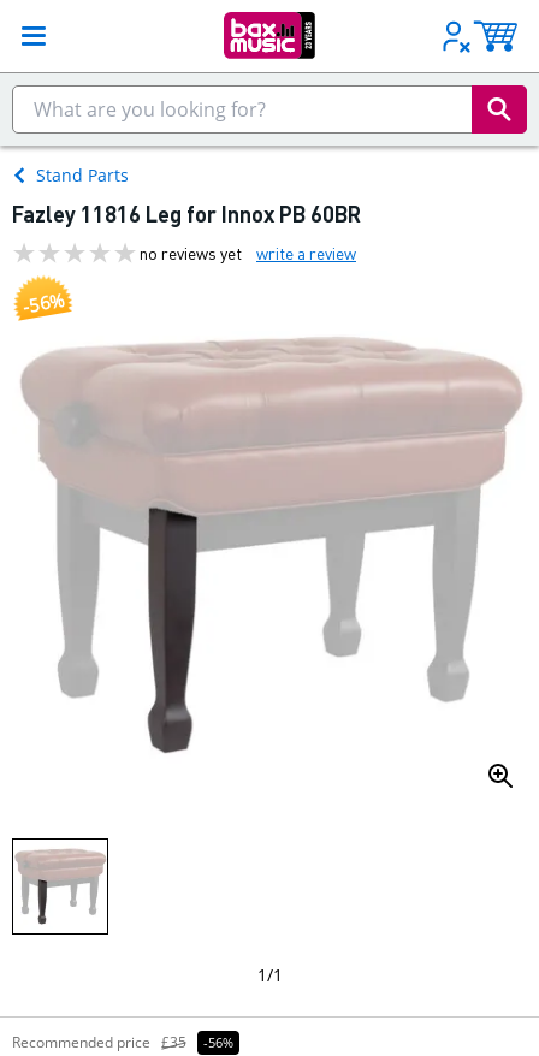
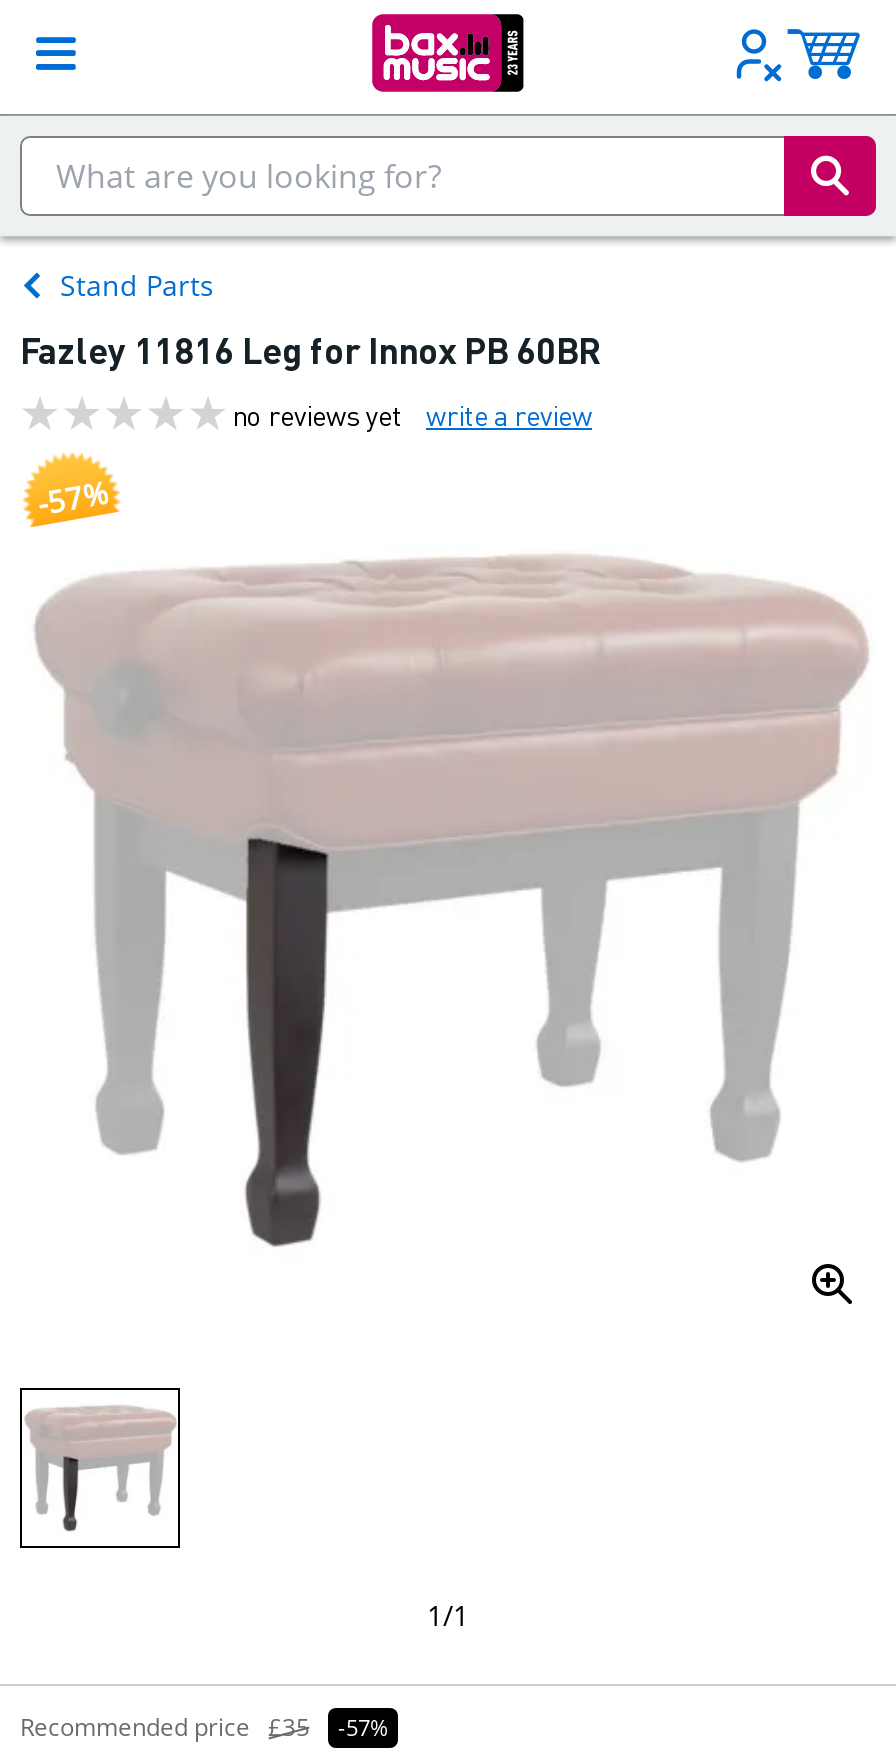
- -56%
+ -57%

- Recommended price £35 -56%
+ Recommended price £35 -57%
